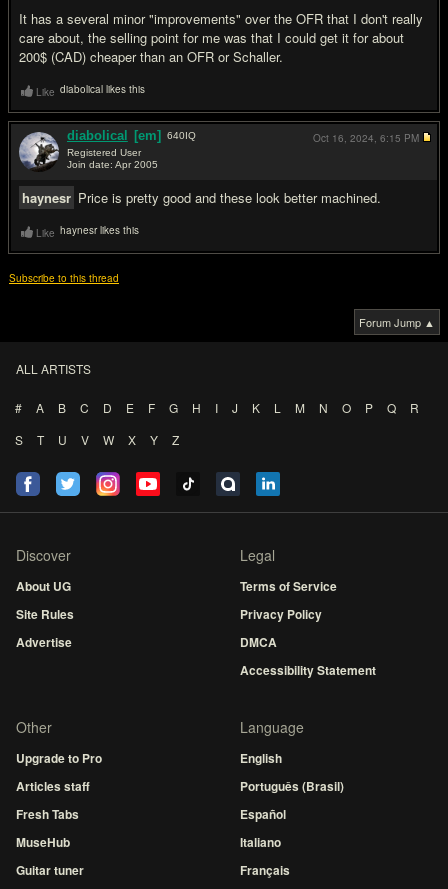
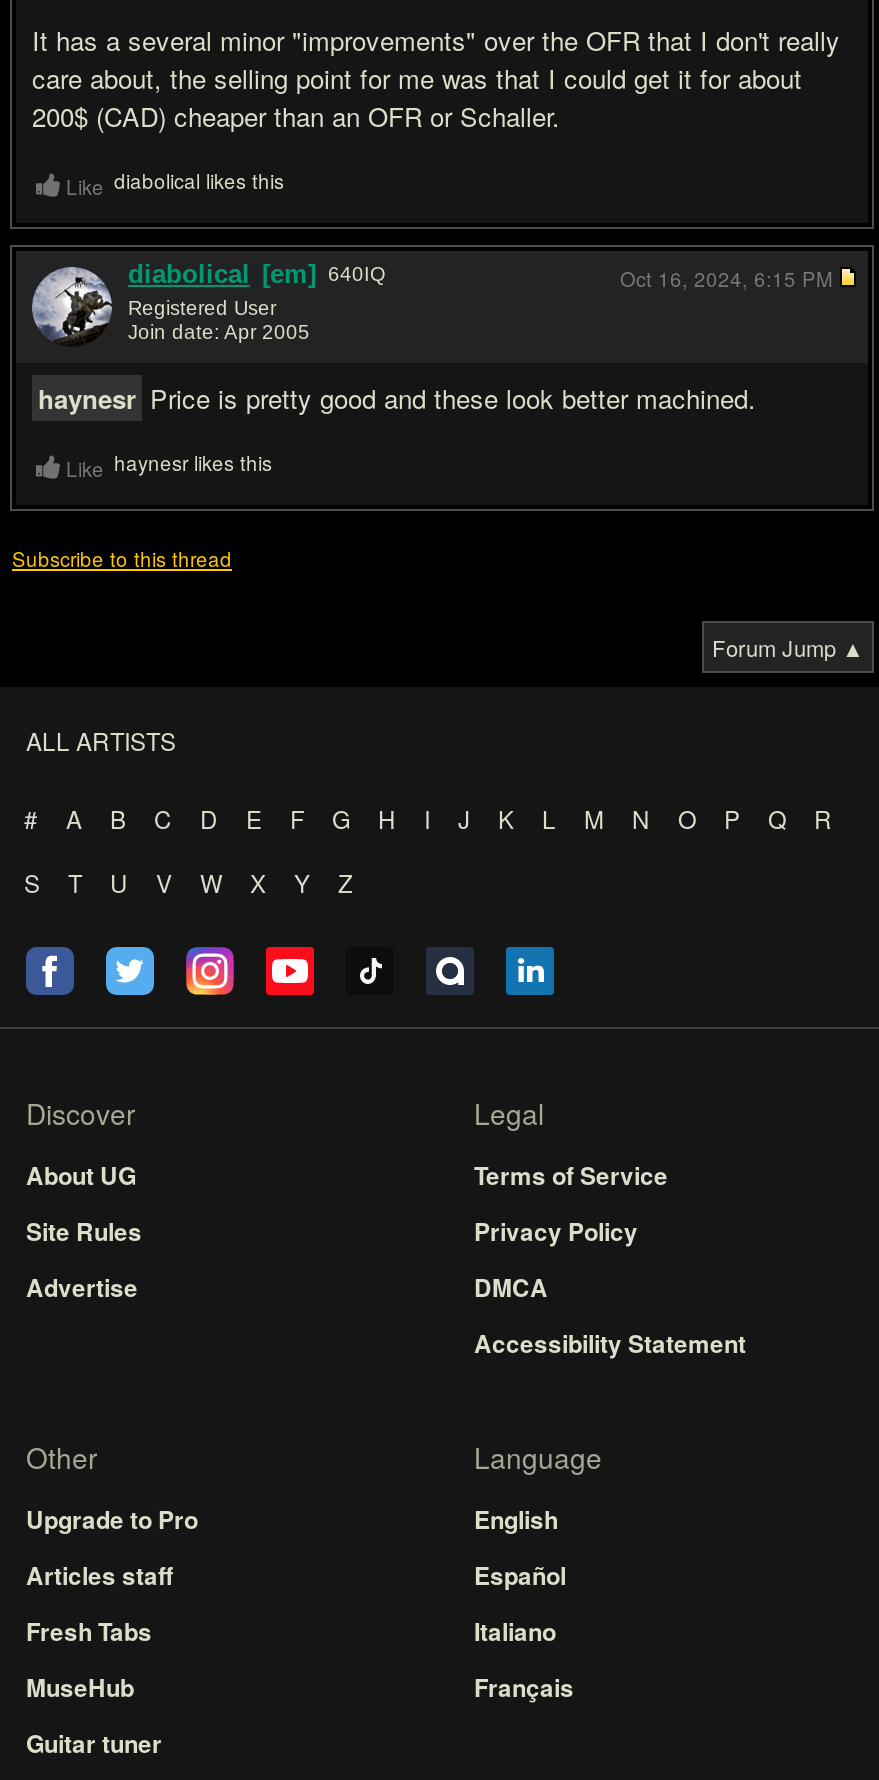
- Português (Brasil)

moved up: Español | Italiano | Français
